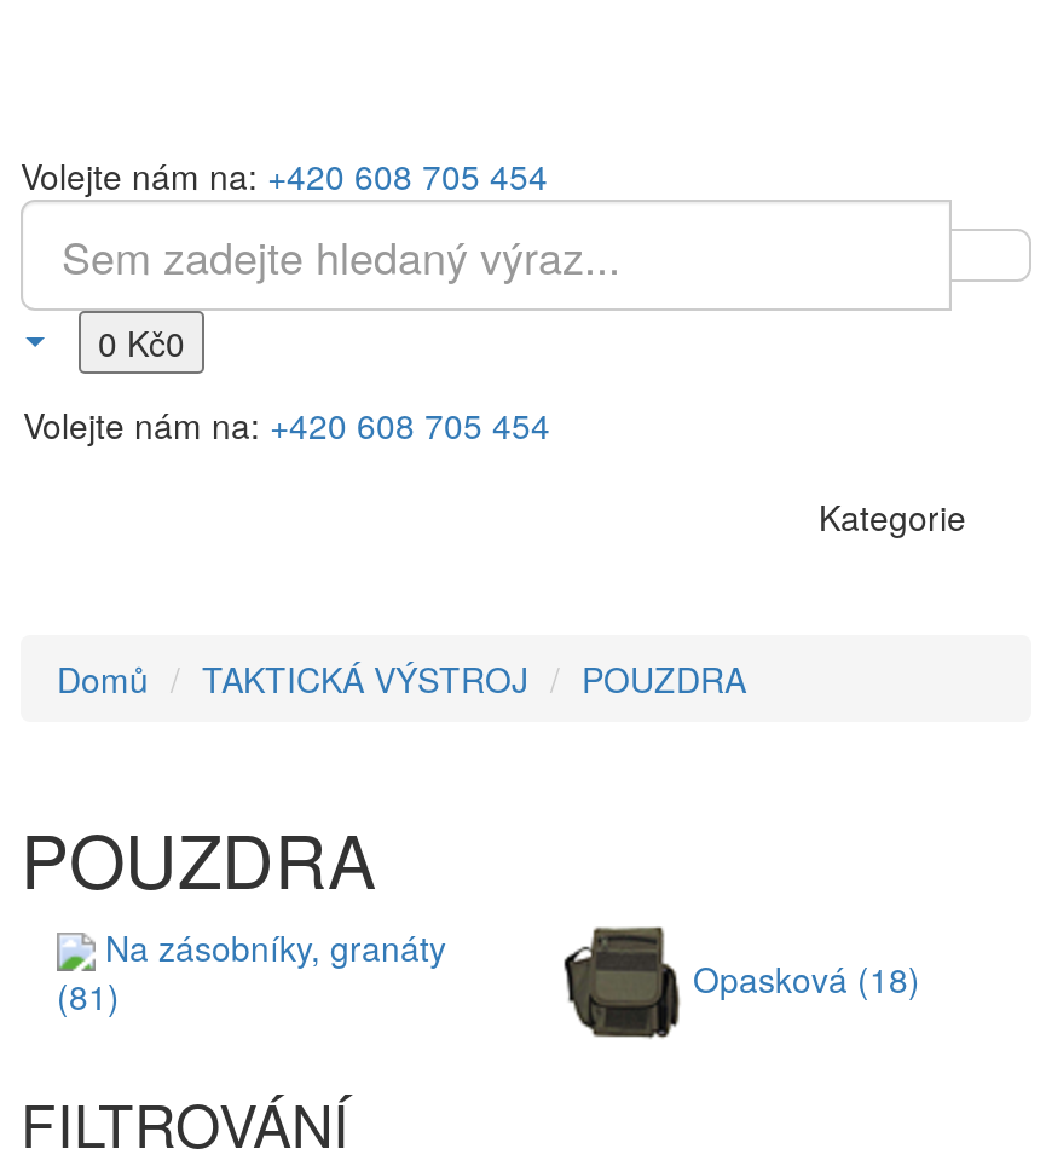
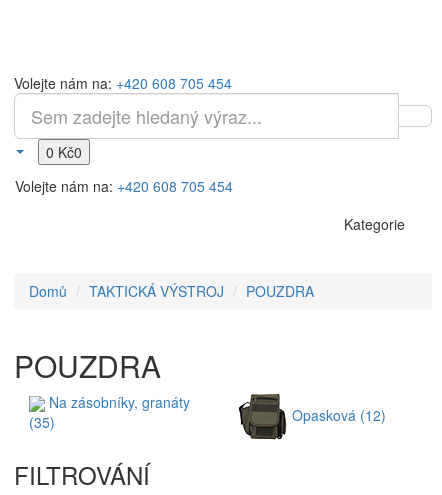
- Opasková (18)
+ Opasková (12)

- (81)
+ (35)
